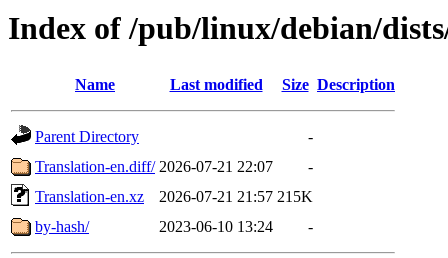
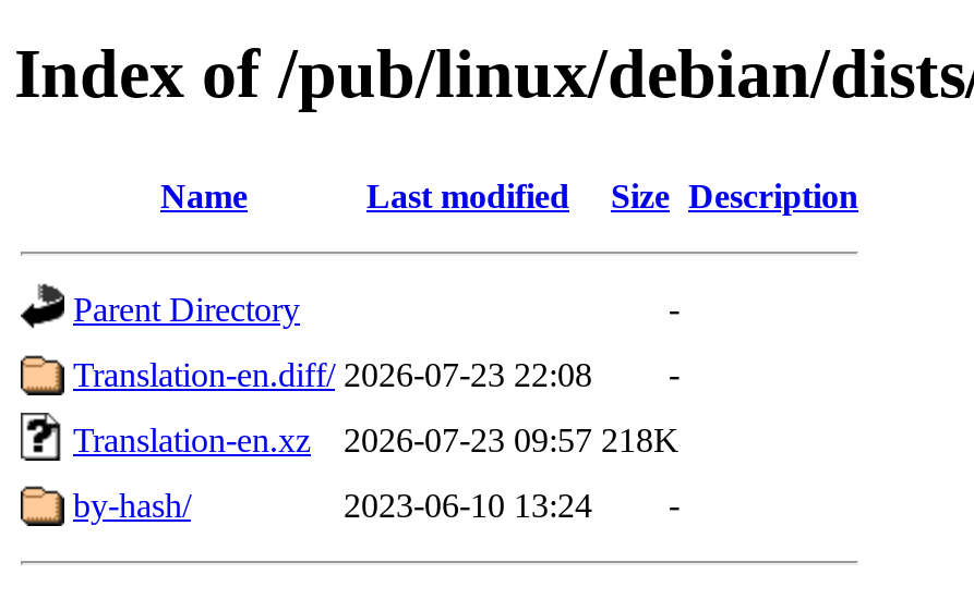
- Translation-en.diff/ 2026-07-21 22:07
+ Translation-en.diff/ 2026-07-23 22:08

- Translation-en.xz 2026-07-21 21:57 215K
+ Translation-en.xz 2026-07-23 09:57 218K
